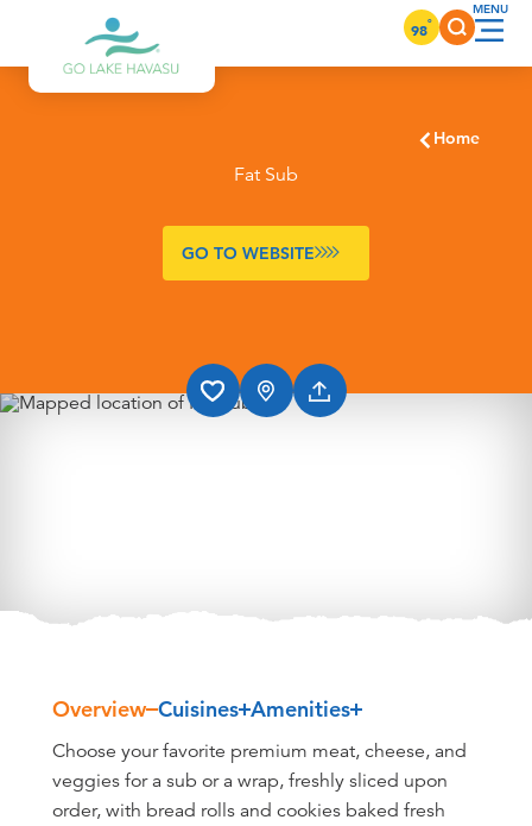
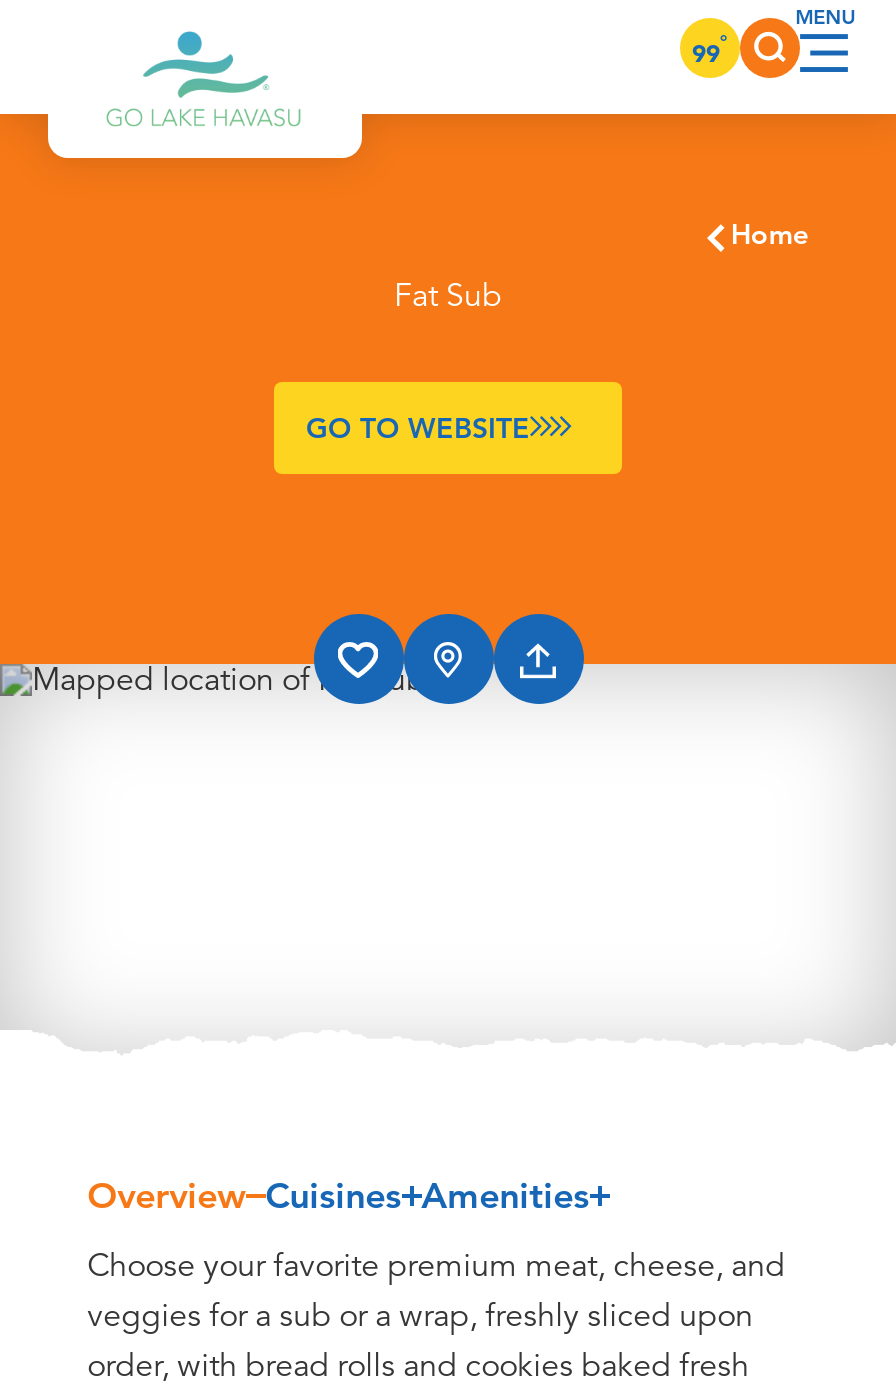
- 98°
+ 99°
